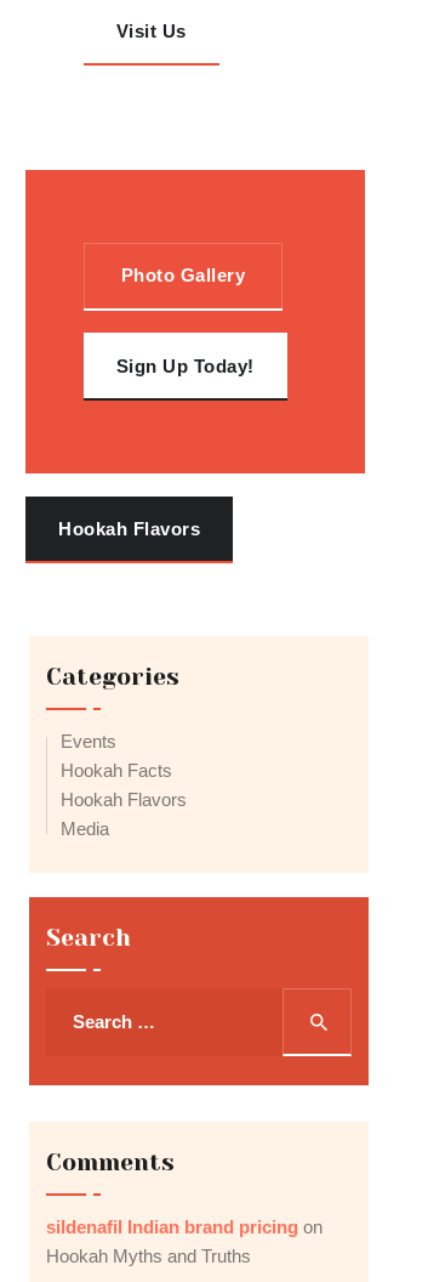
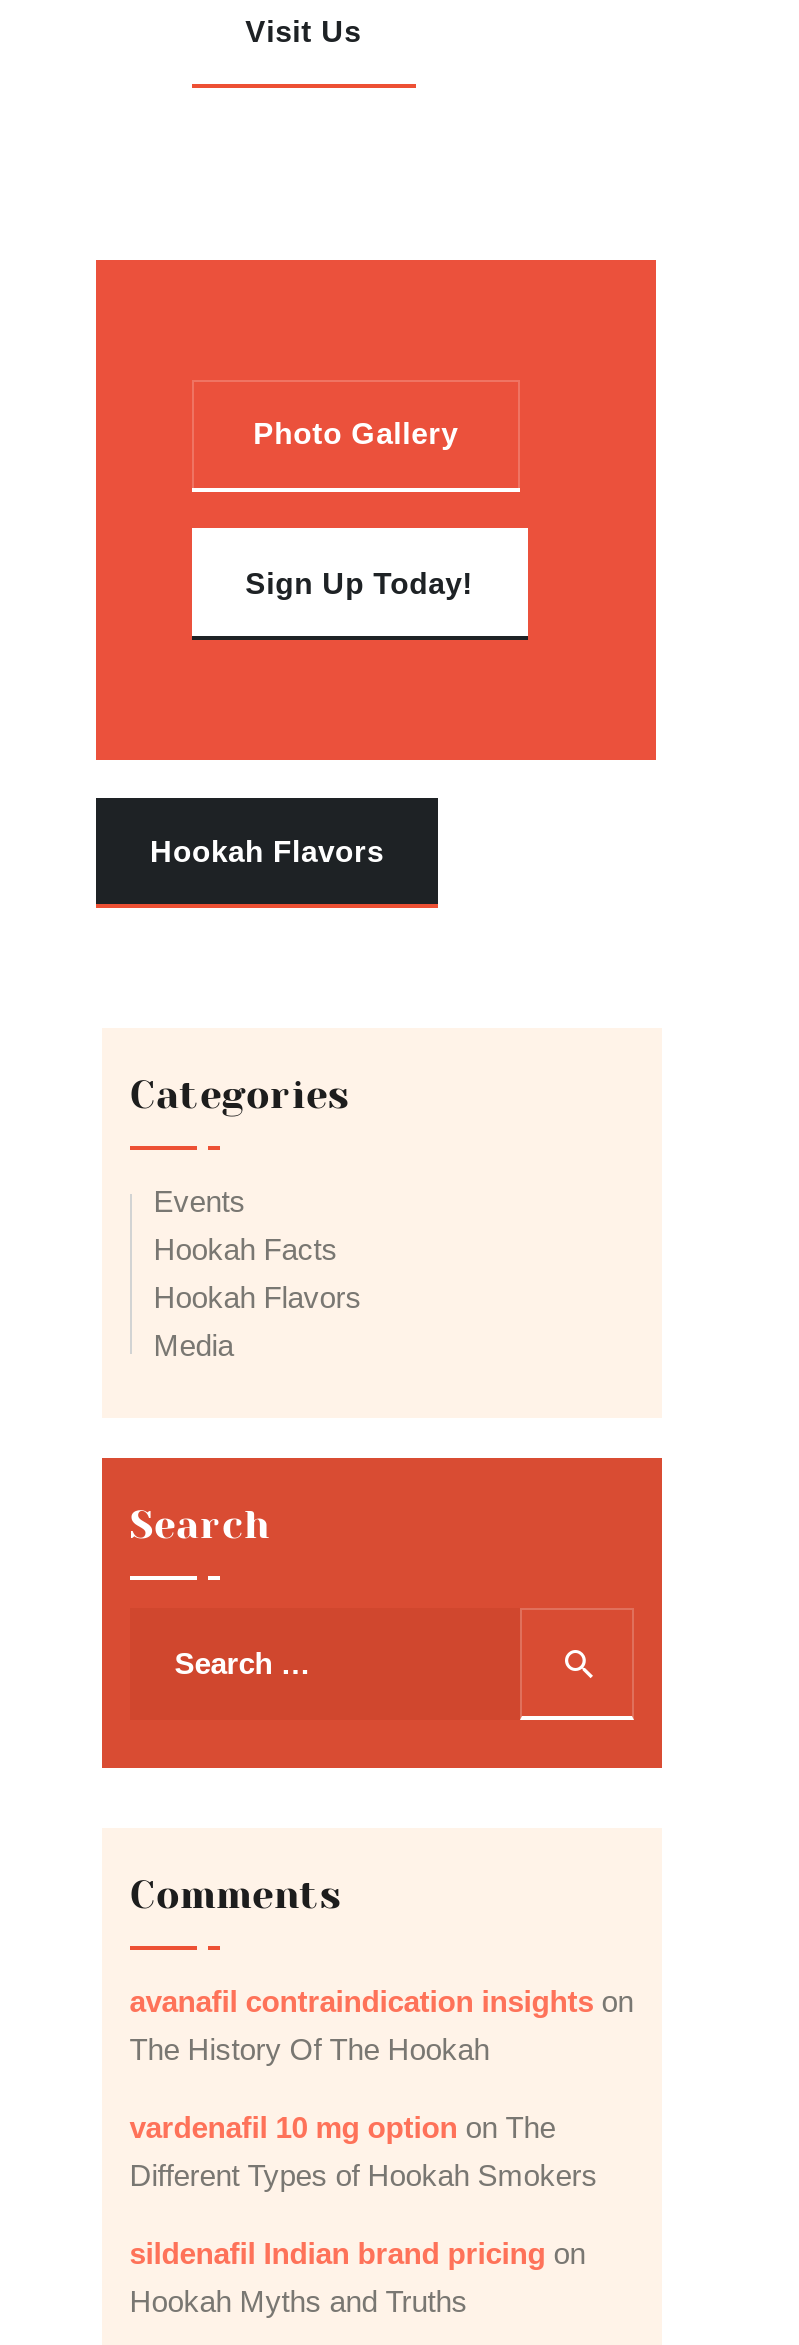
+ avanafil contraindication insights on
+ The History Of The Hookah
+ vardenafil 10 mg option on The
+ Different Types of Hookah Smokers
